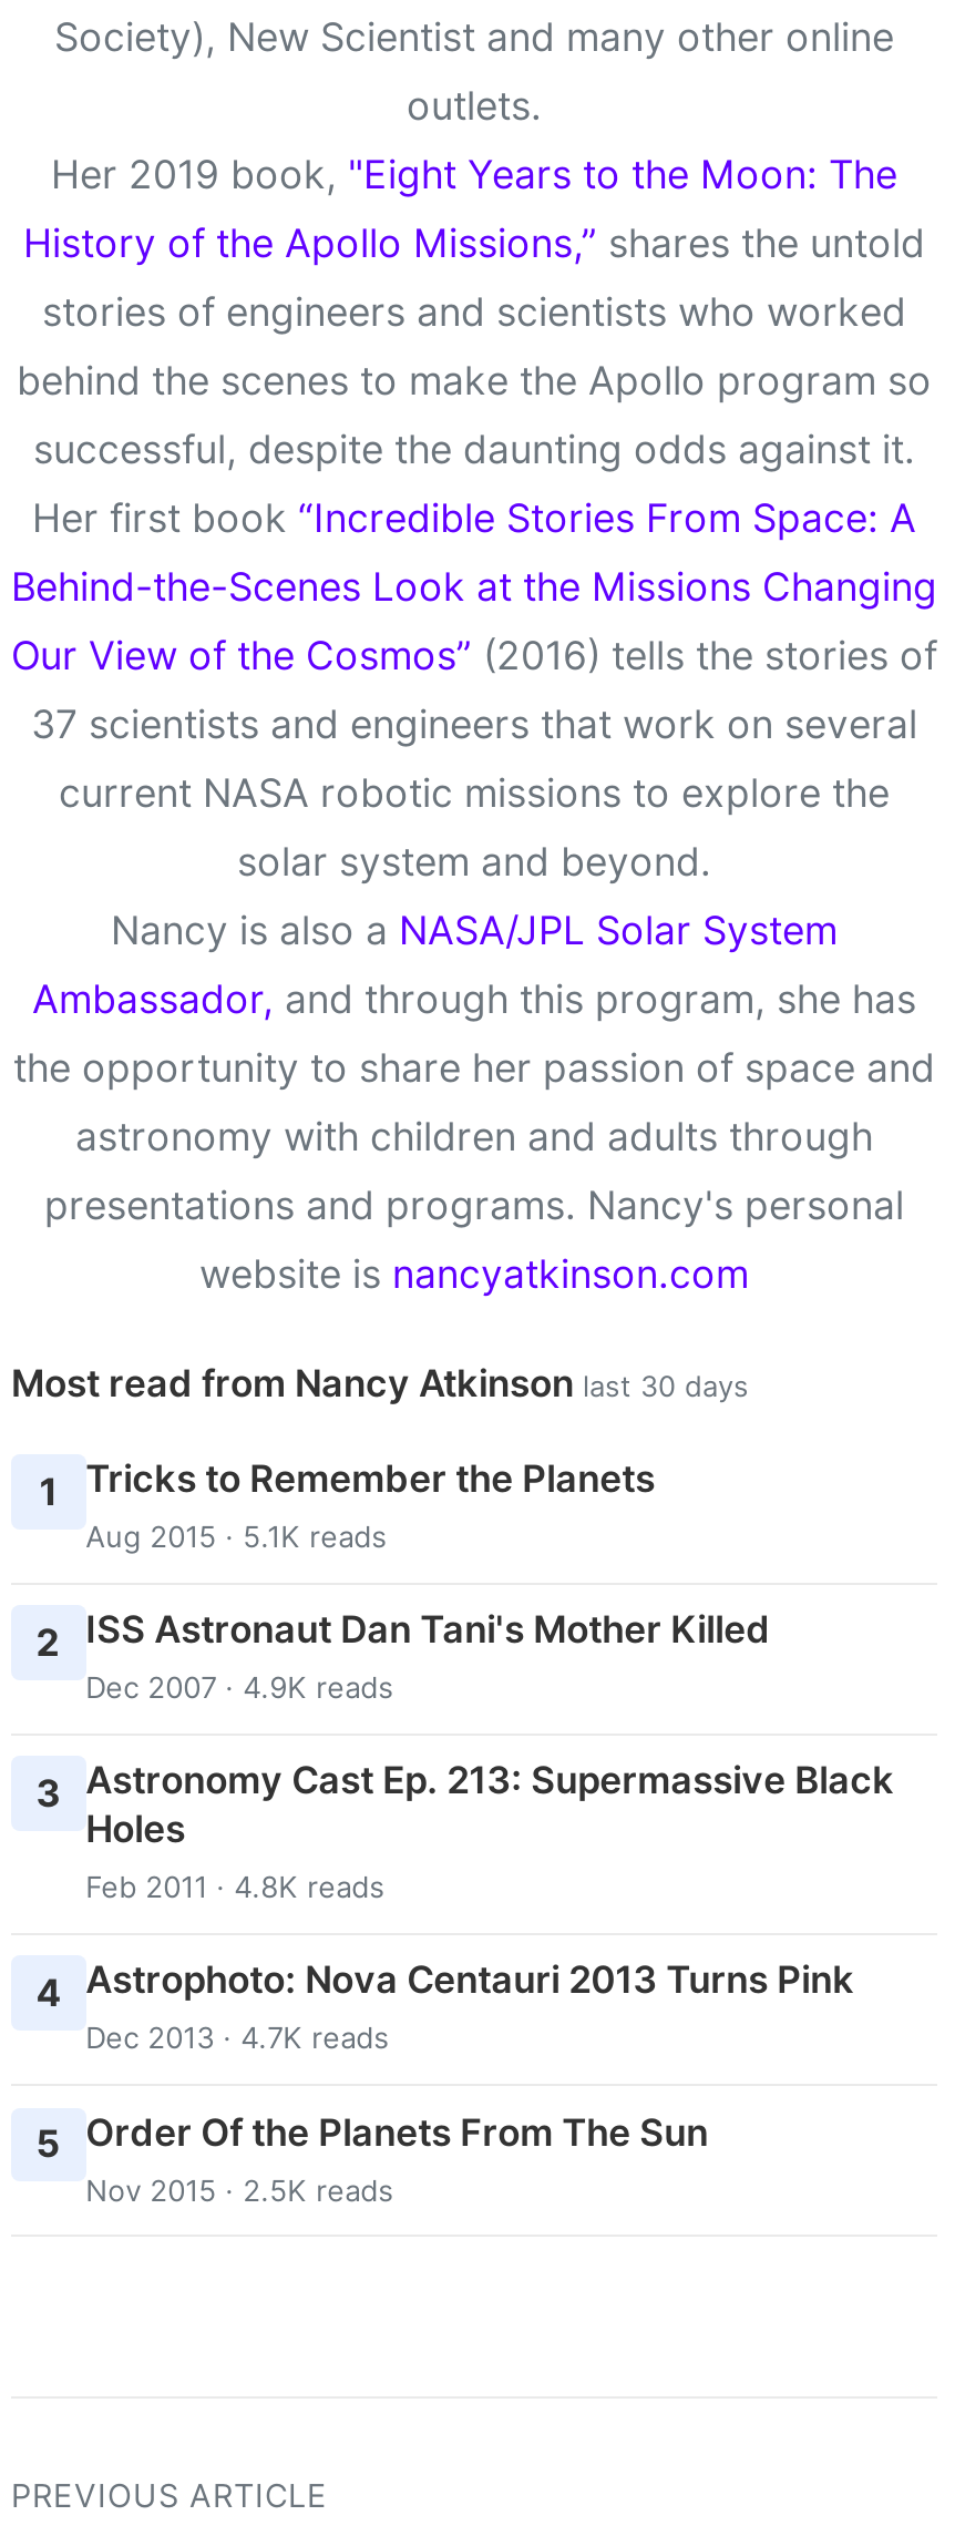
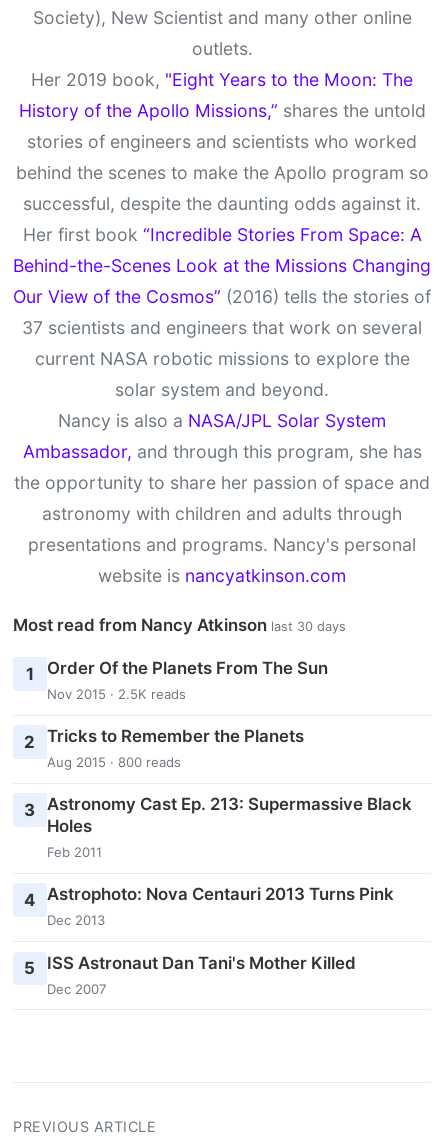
- Tricks to Remember the Planets
- Aug 2015 · 5.1K reads
+ Order Of the Planets From The Sun
+ Nov 2015 · 2.5K reads

- 2 ISS Astronaut Dan Tani's Mother Killed
- Dec 2007 · 4.9K reads
+ 2 Tricks to Remember the Planets
+ Aug 2015 · 800 reads

- Feb 2011 · 4.8K reads
+ Feb 2011

- Dec 2013 · 4.7K reads
+ Dec 2013

- 5 Order Of the Planets From The Sun
- Nov 2015 · 2.5K reads
+ 5 ISS Astronaut Dan Tani's Mother Killed
+ Dec 2007
